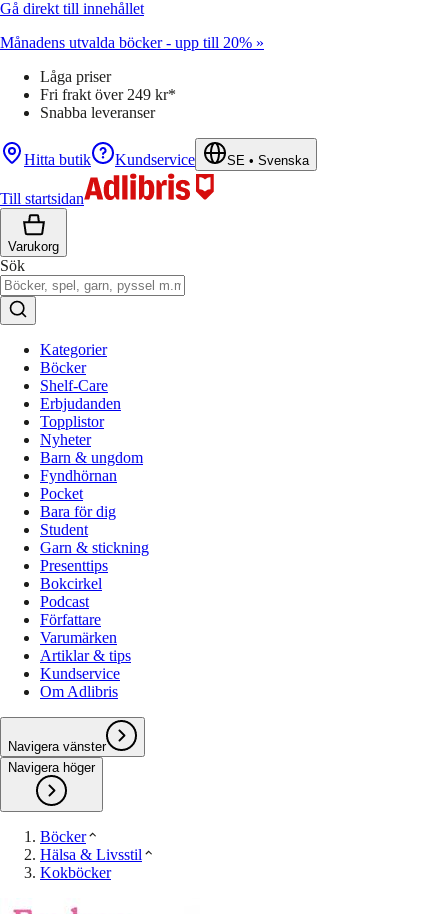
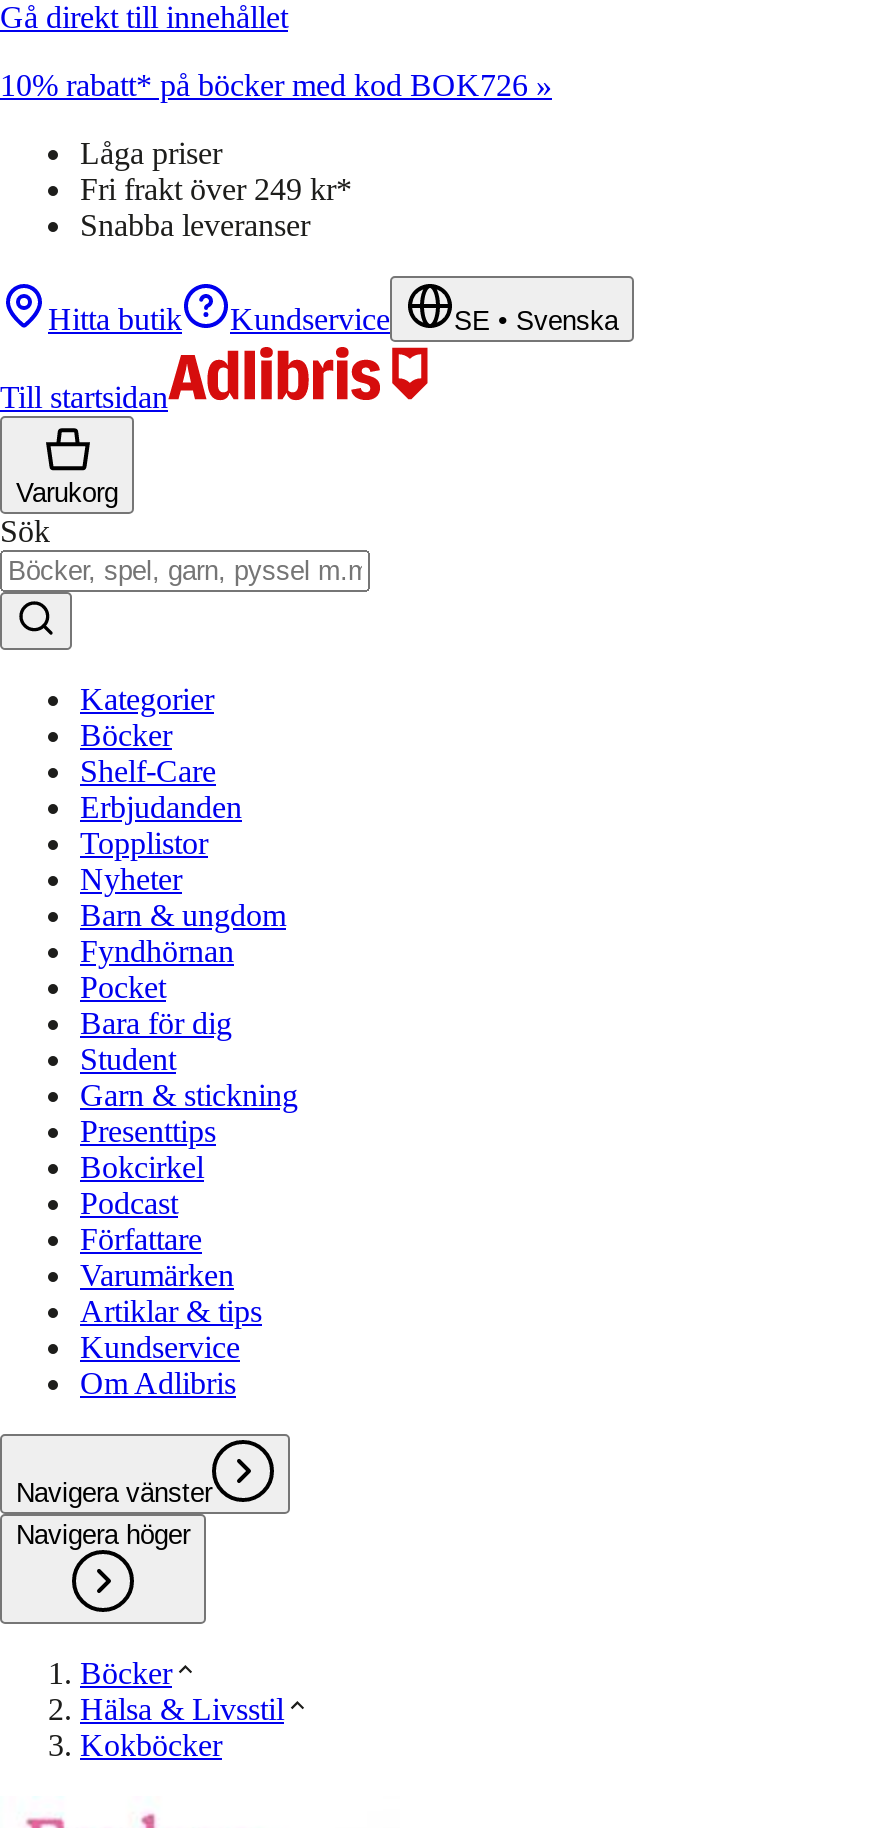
- Månadens utvalda böcker - upp till 20% »
+ 10% rabatt* på böcker med kod BOK726 »
